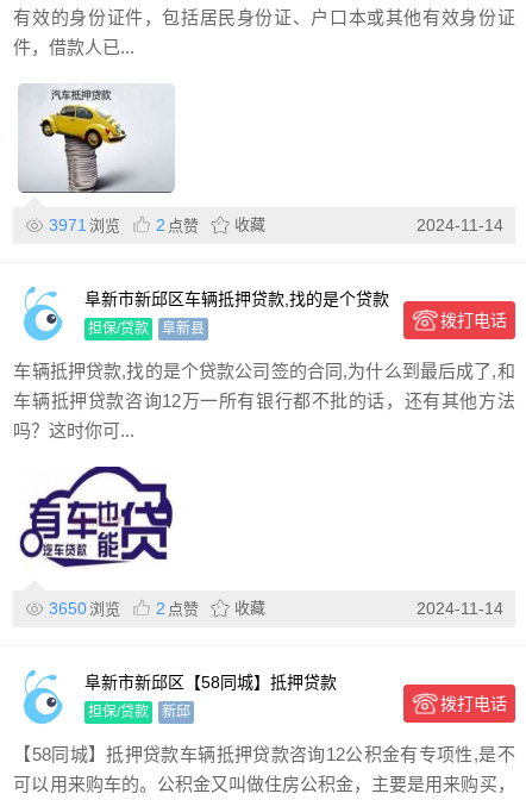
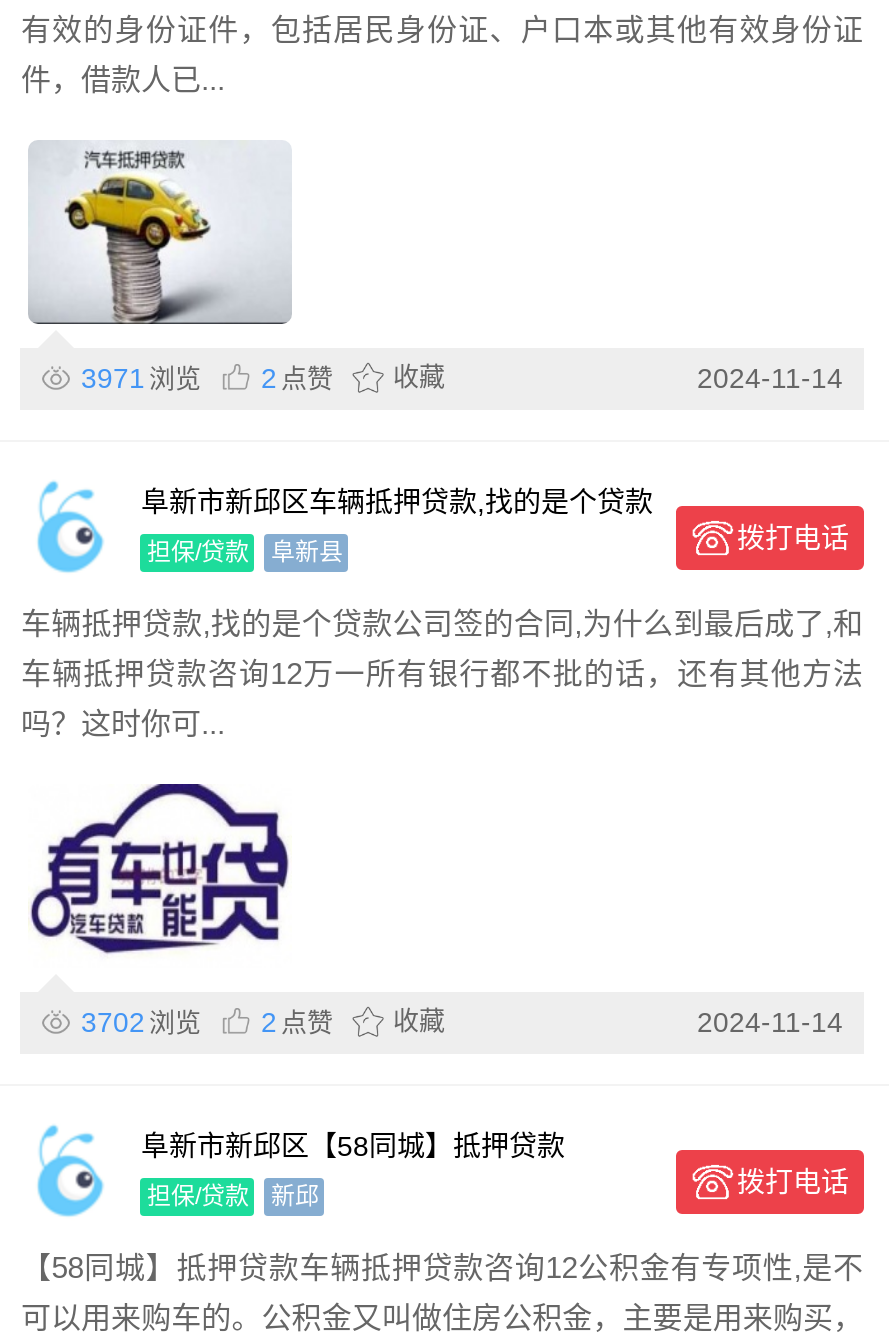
- 3650 浏览 2 点赞 收藏
+ 3702 浏览 2 点赞 收藏
